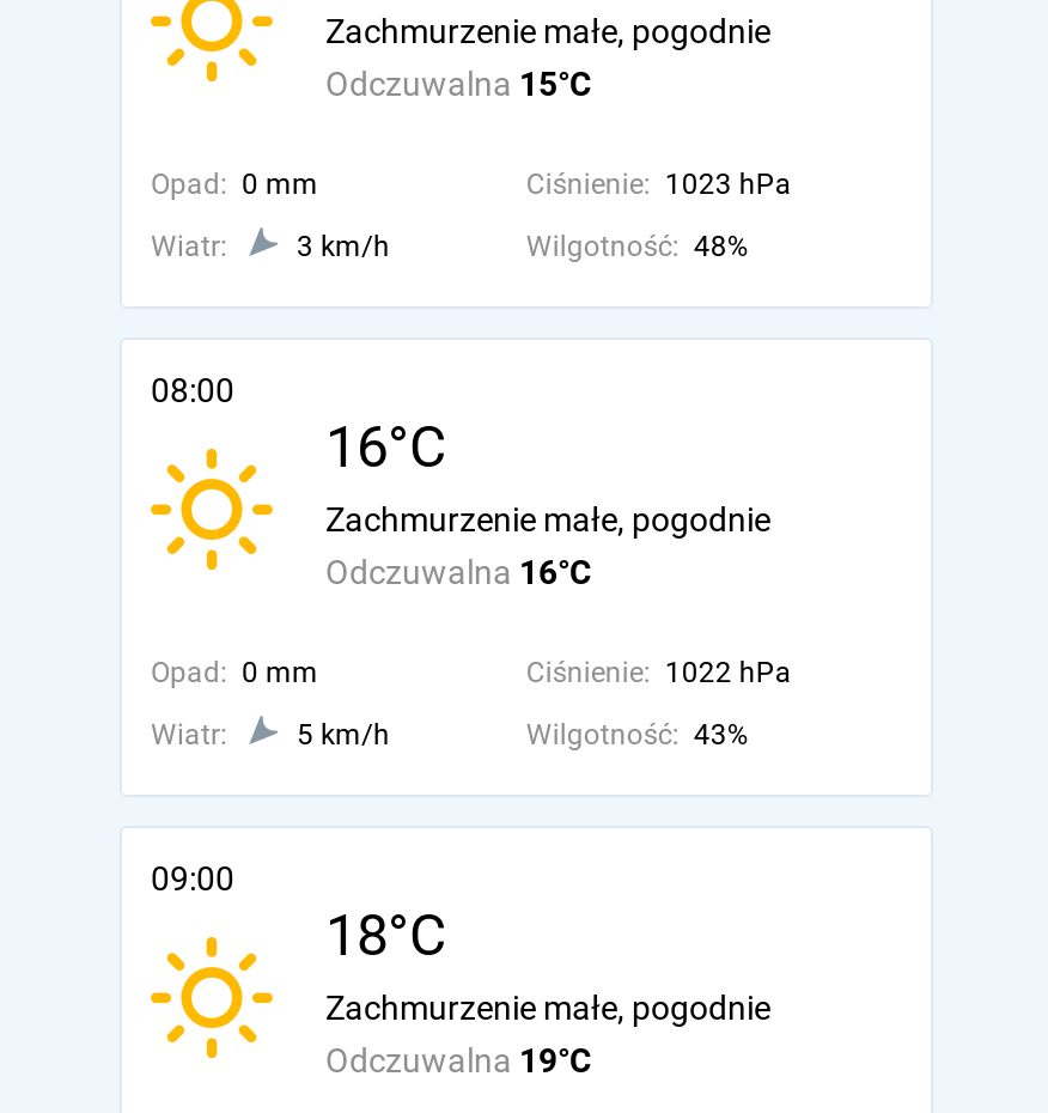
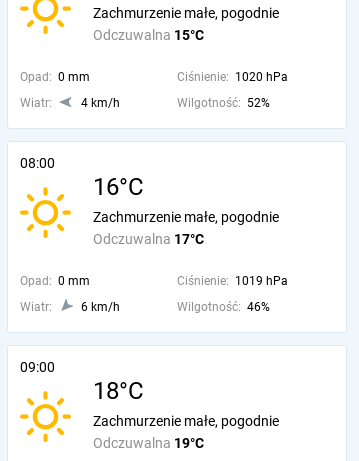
- Ciśnienie: 1023 hPa
+ Ciśnienie: 1020 hPa

- 3 km/h
+ 4 km/h

- Wilgotność: 48%
+ Wilgotność: 52%

- Odczuwalna 16°C
+ Odczuwalna 17°C

- Ciśnienie: 1022 hPa
+ Ciśnienie: 1019 hPa

- 5 km/h
+ 6 km/h

- Wilgotność: 43%
+ Wilgotność: 46%
